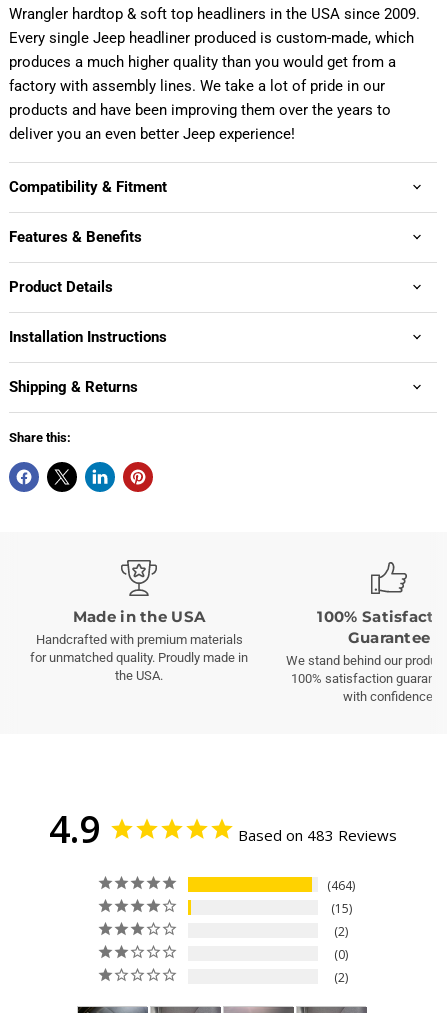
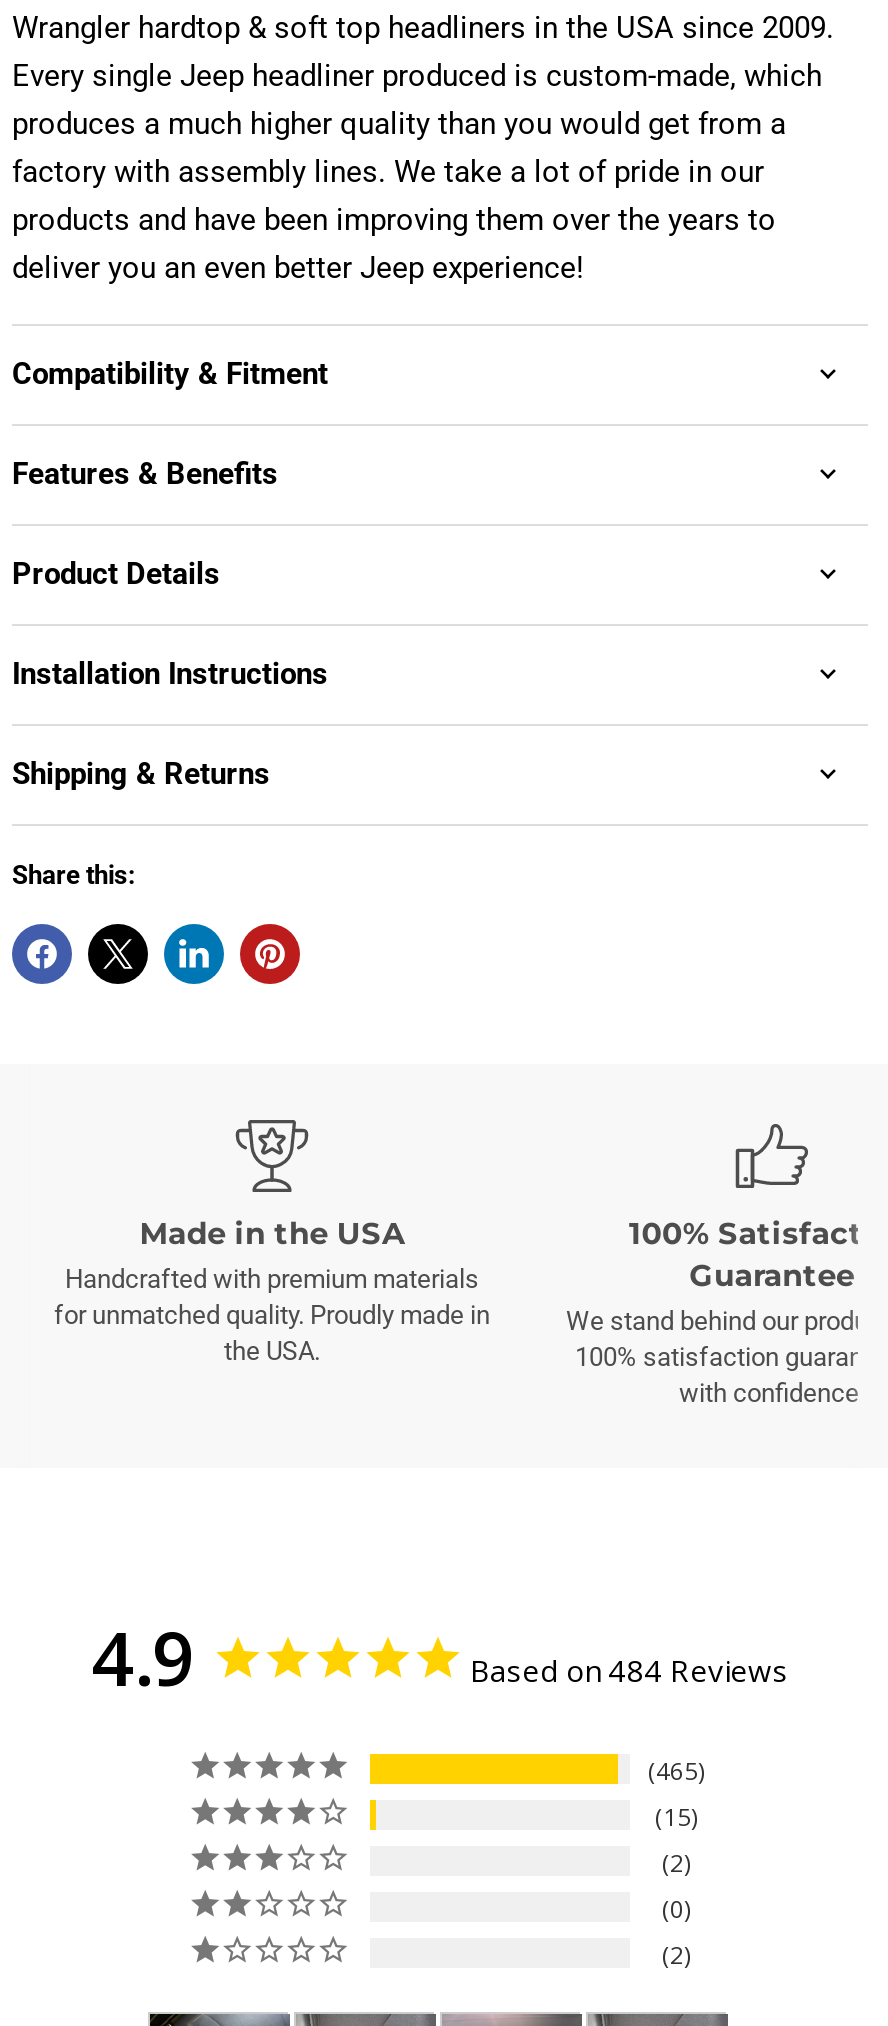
- Based on 483 Reviews
+ Based on 484 Reviews

- 464
+ 465
